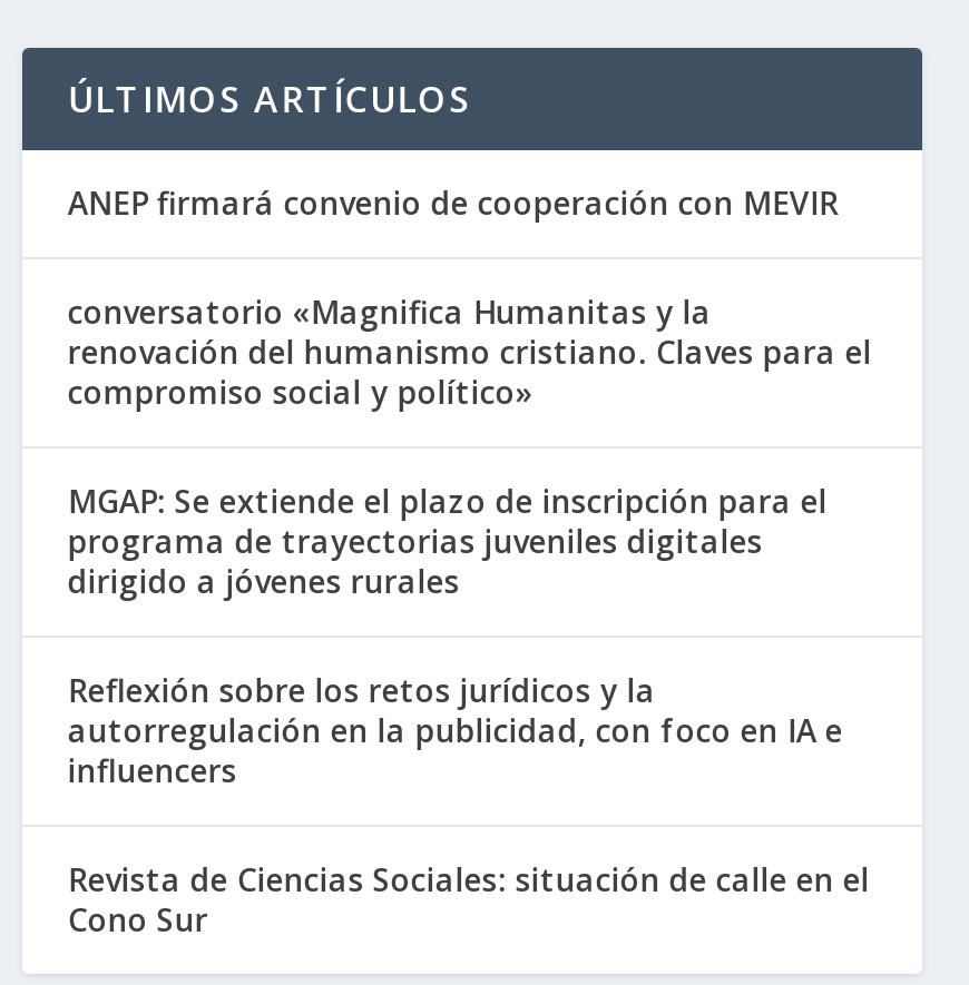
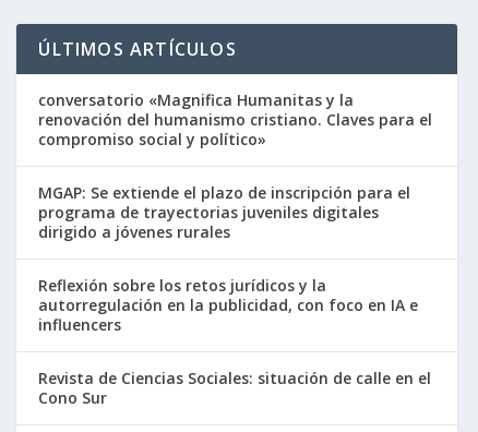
- ANEP firmará convenio de cooperación con MEVIR
